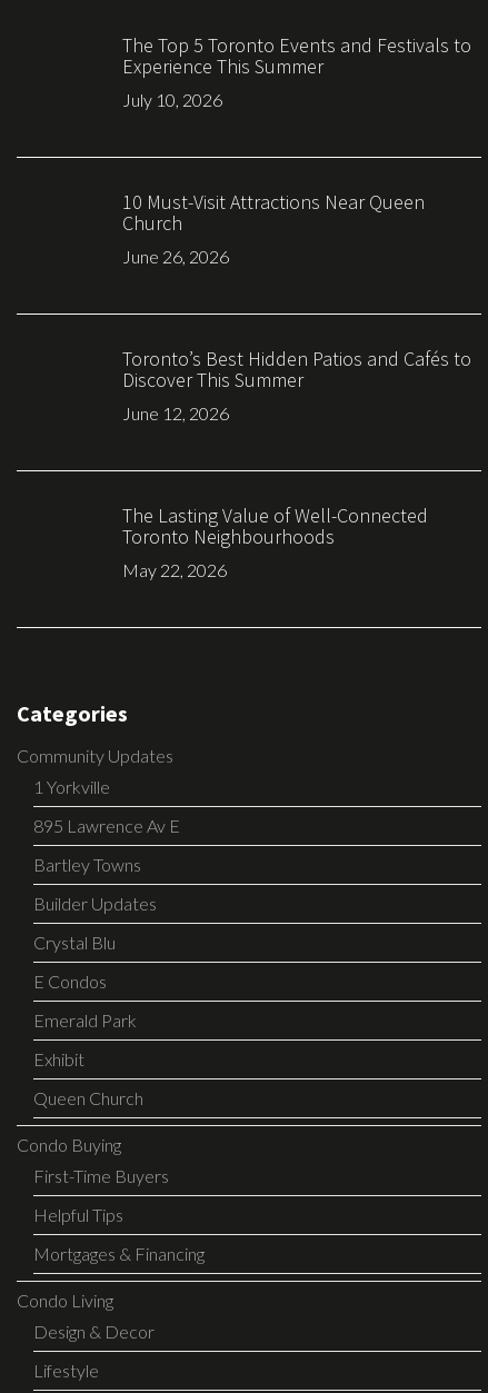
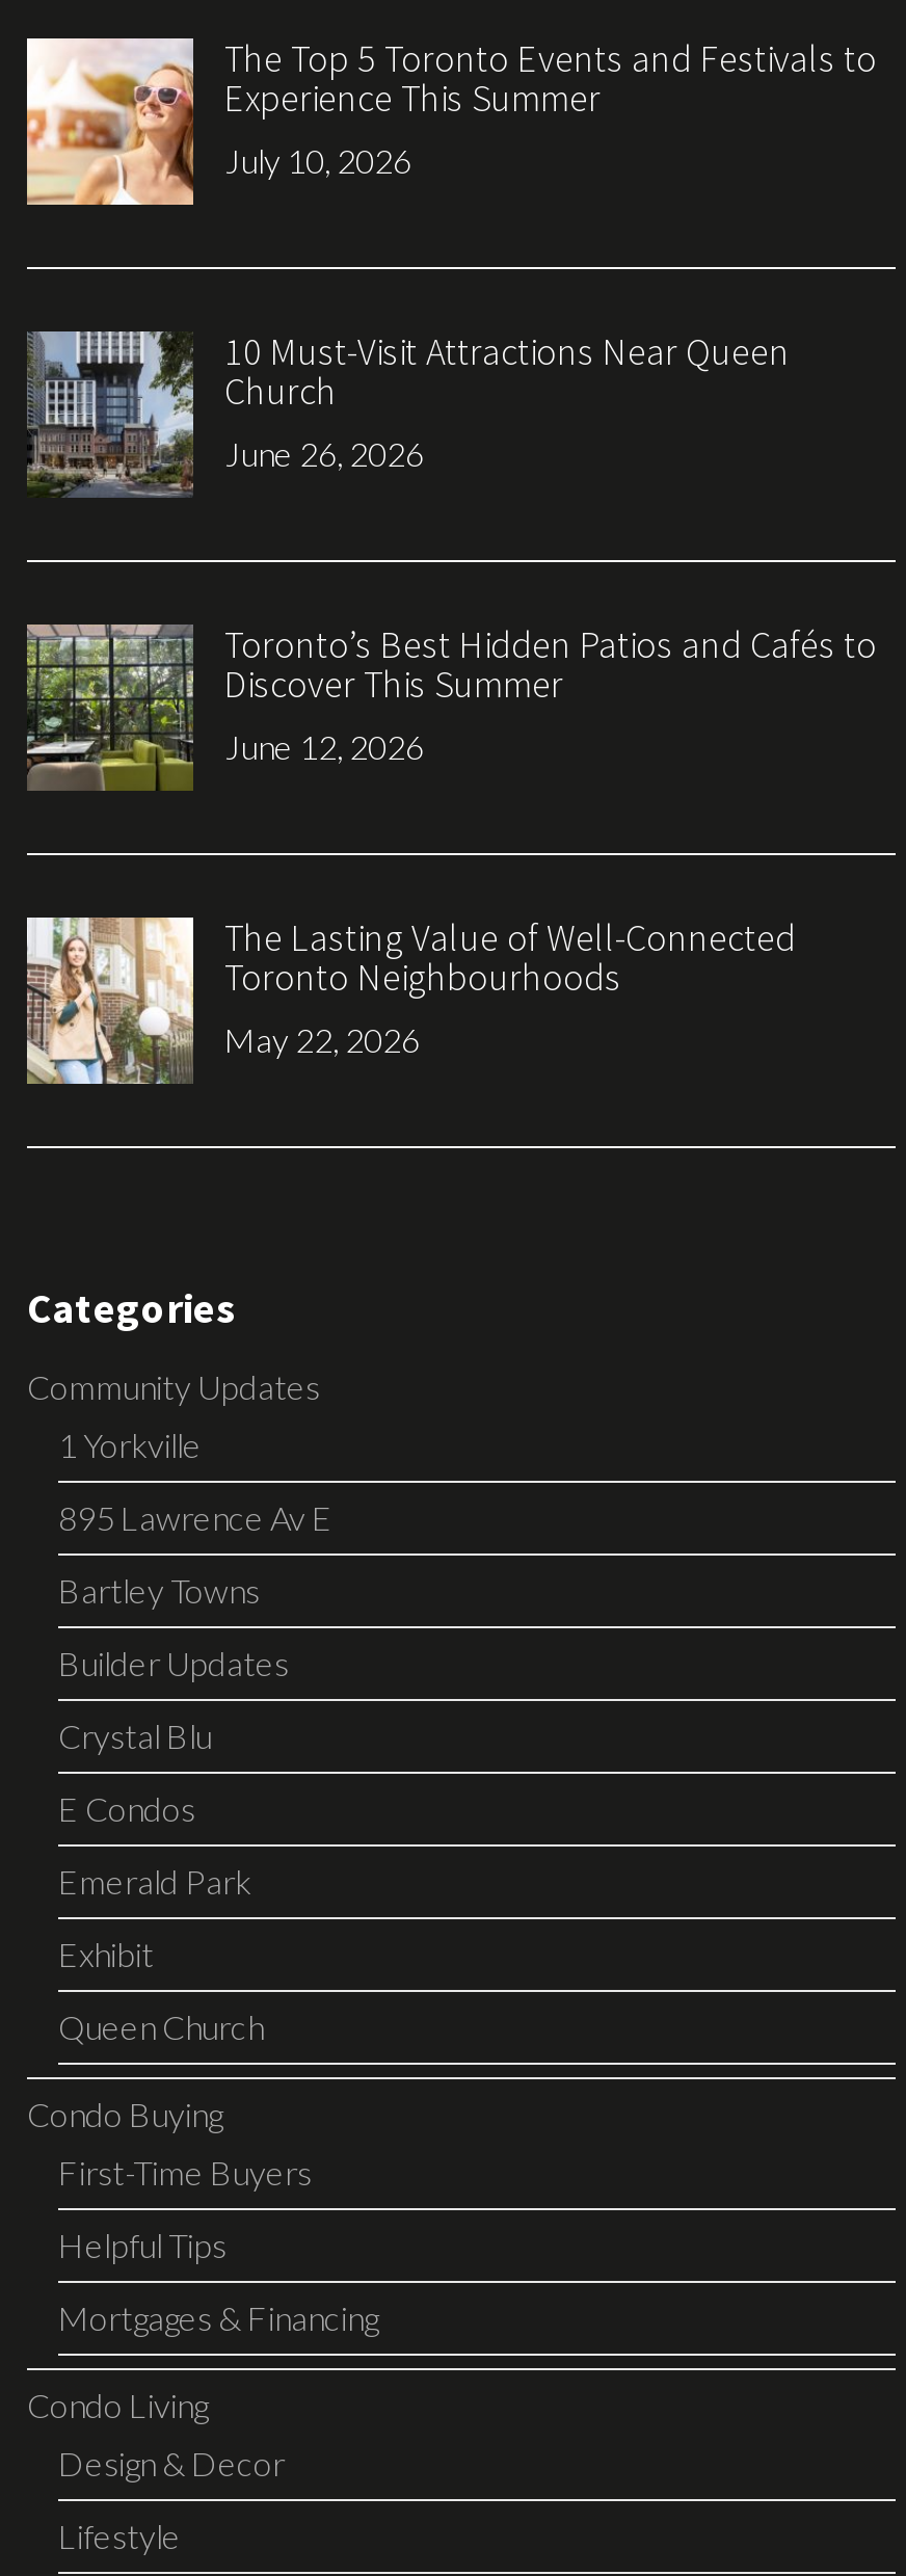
+ [image]

+ [image]

+ [image]

+ [image]
